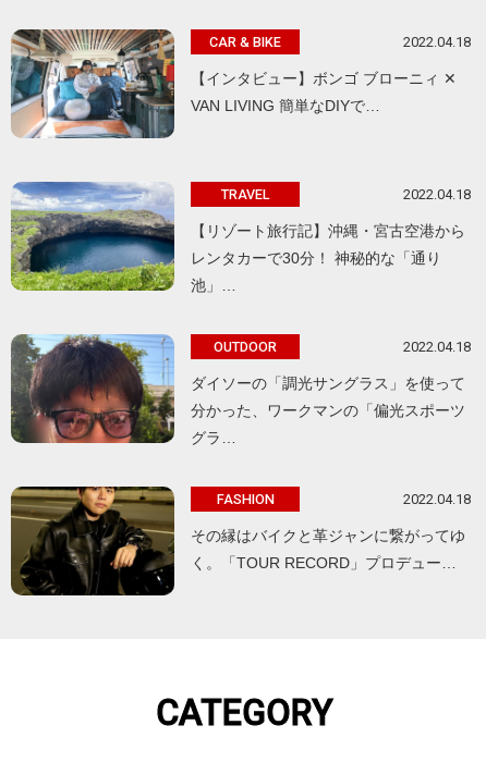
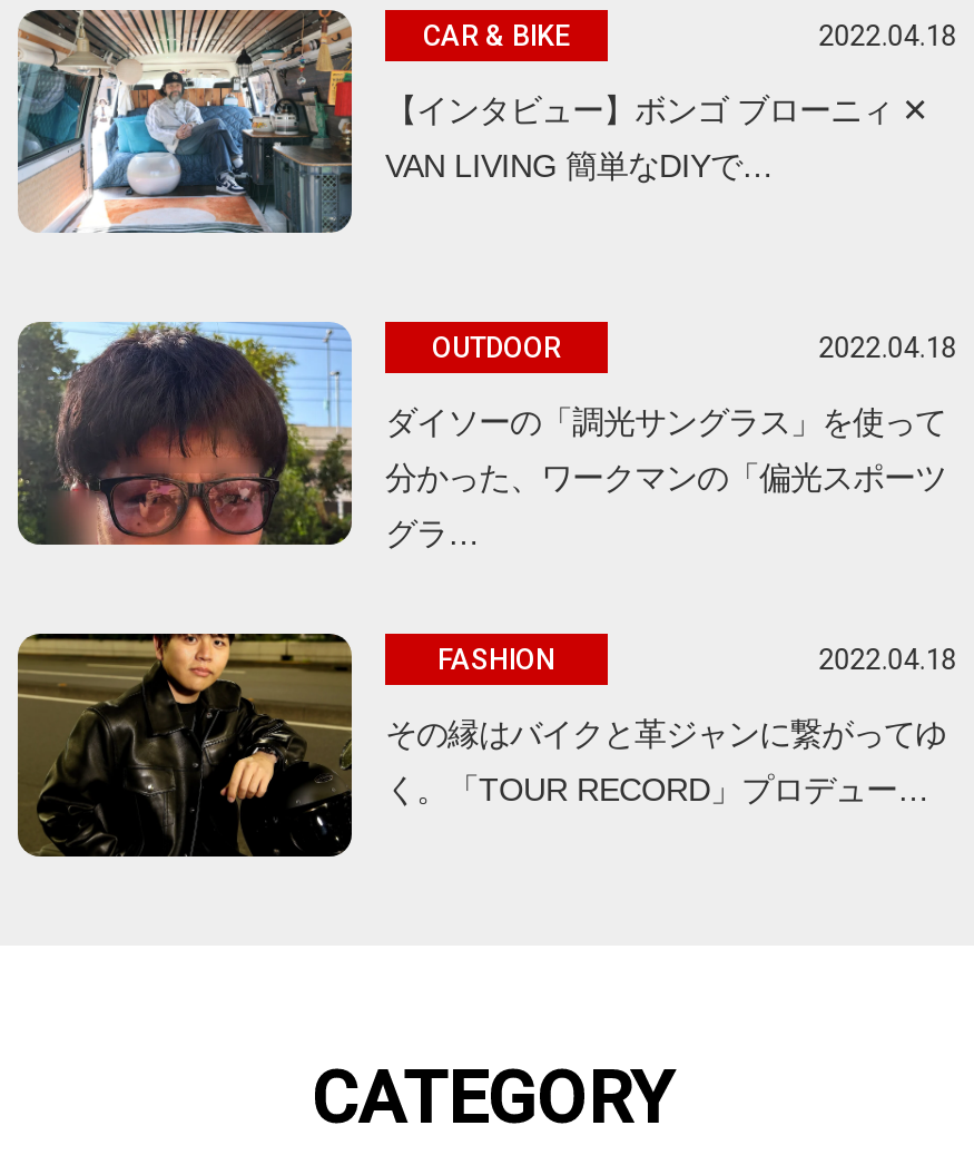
- [image]
- TRAVEL
- 2022.04.18
- 【リゾート旅行記】沖縄・宮古空港から
- レンタカーで30分！ 神秘的な「通り
- 池」…
